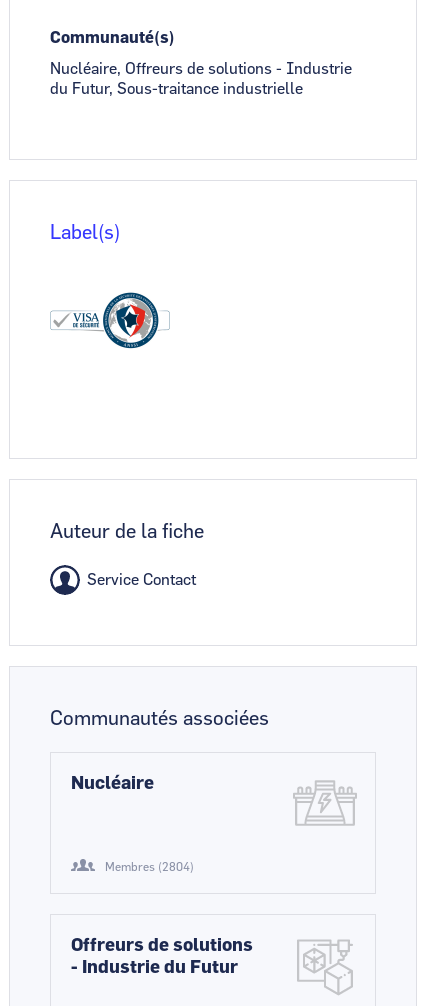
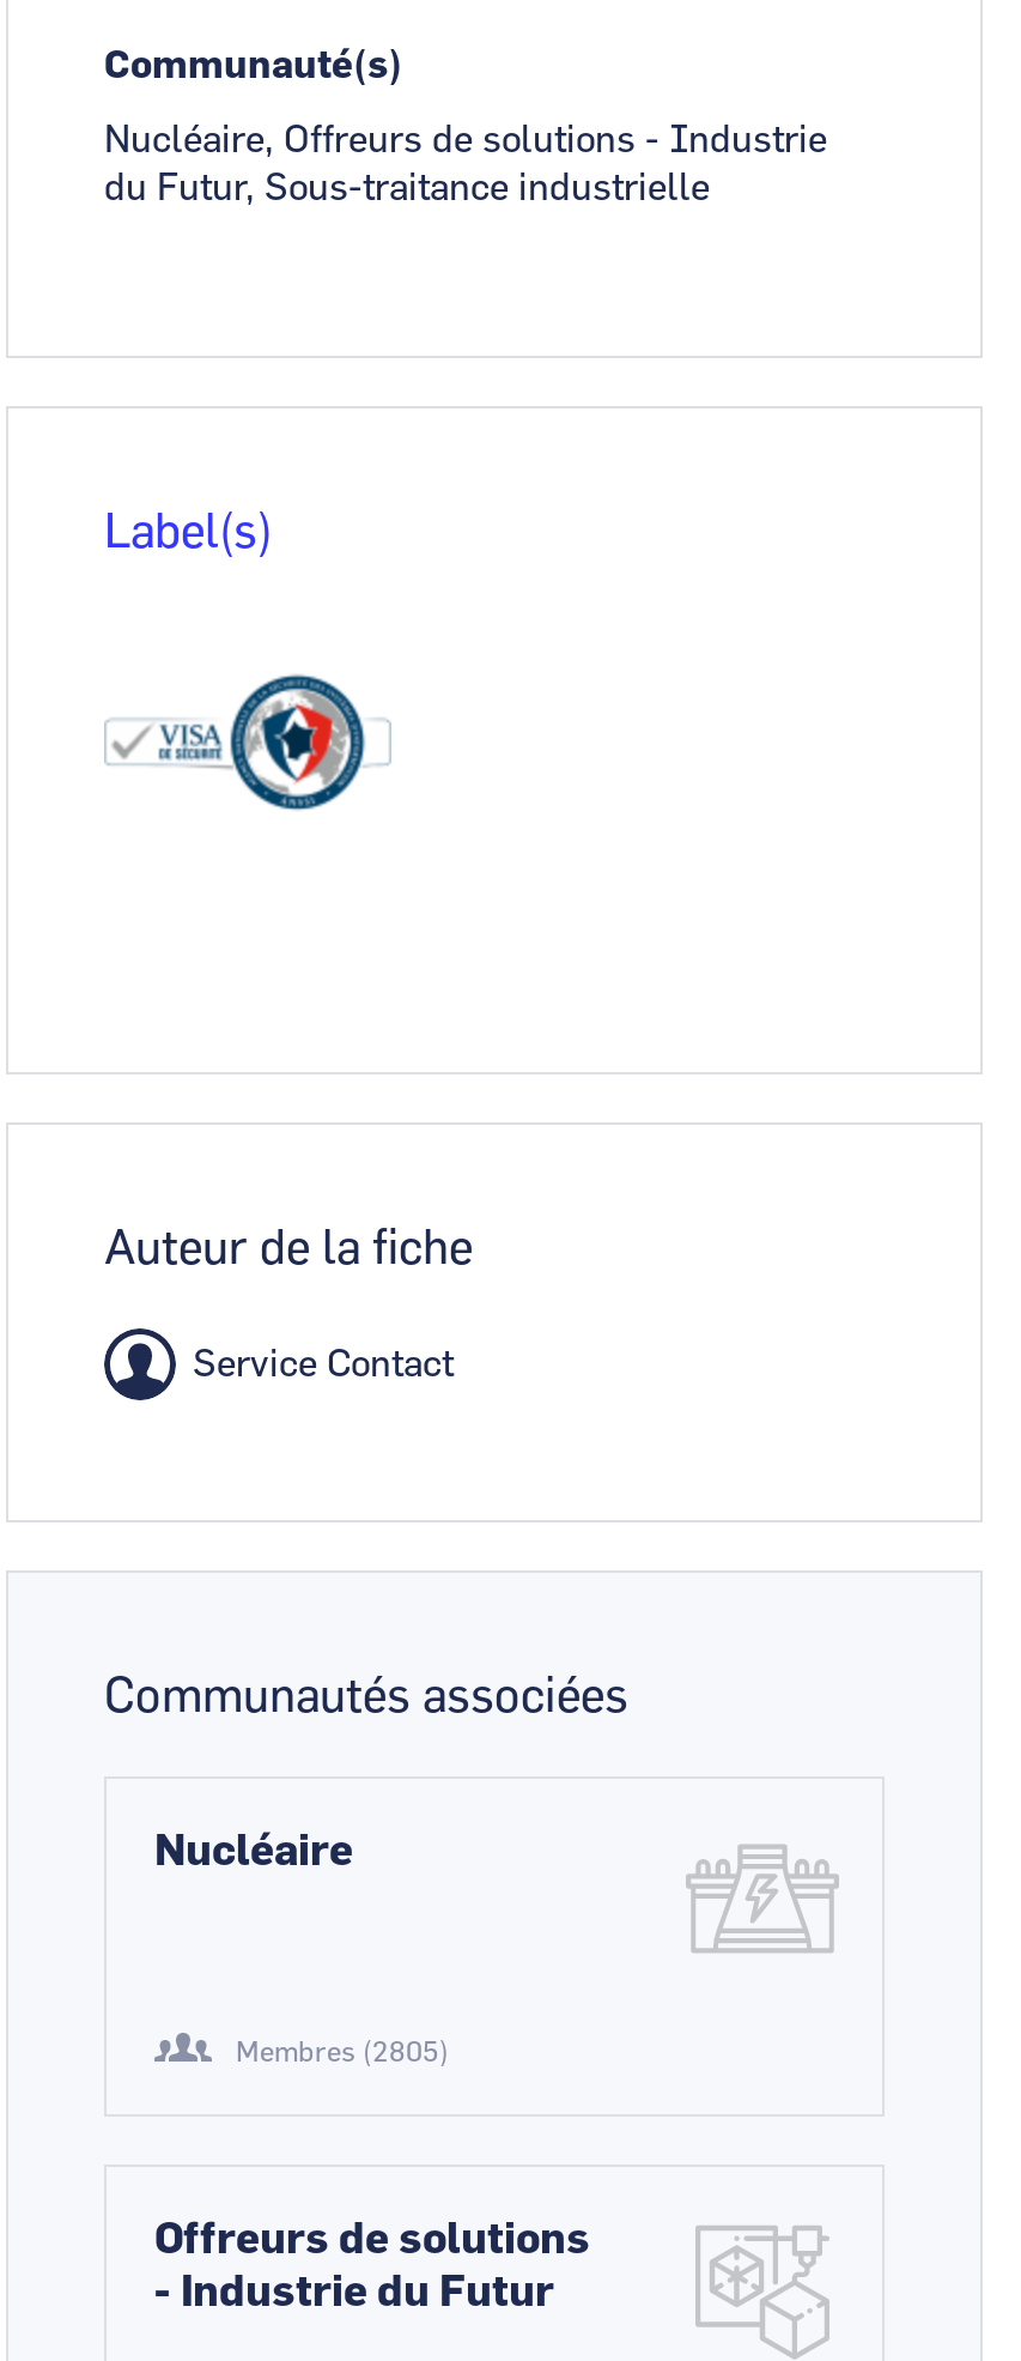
- Membres (2804)
+ Membres (2805)
